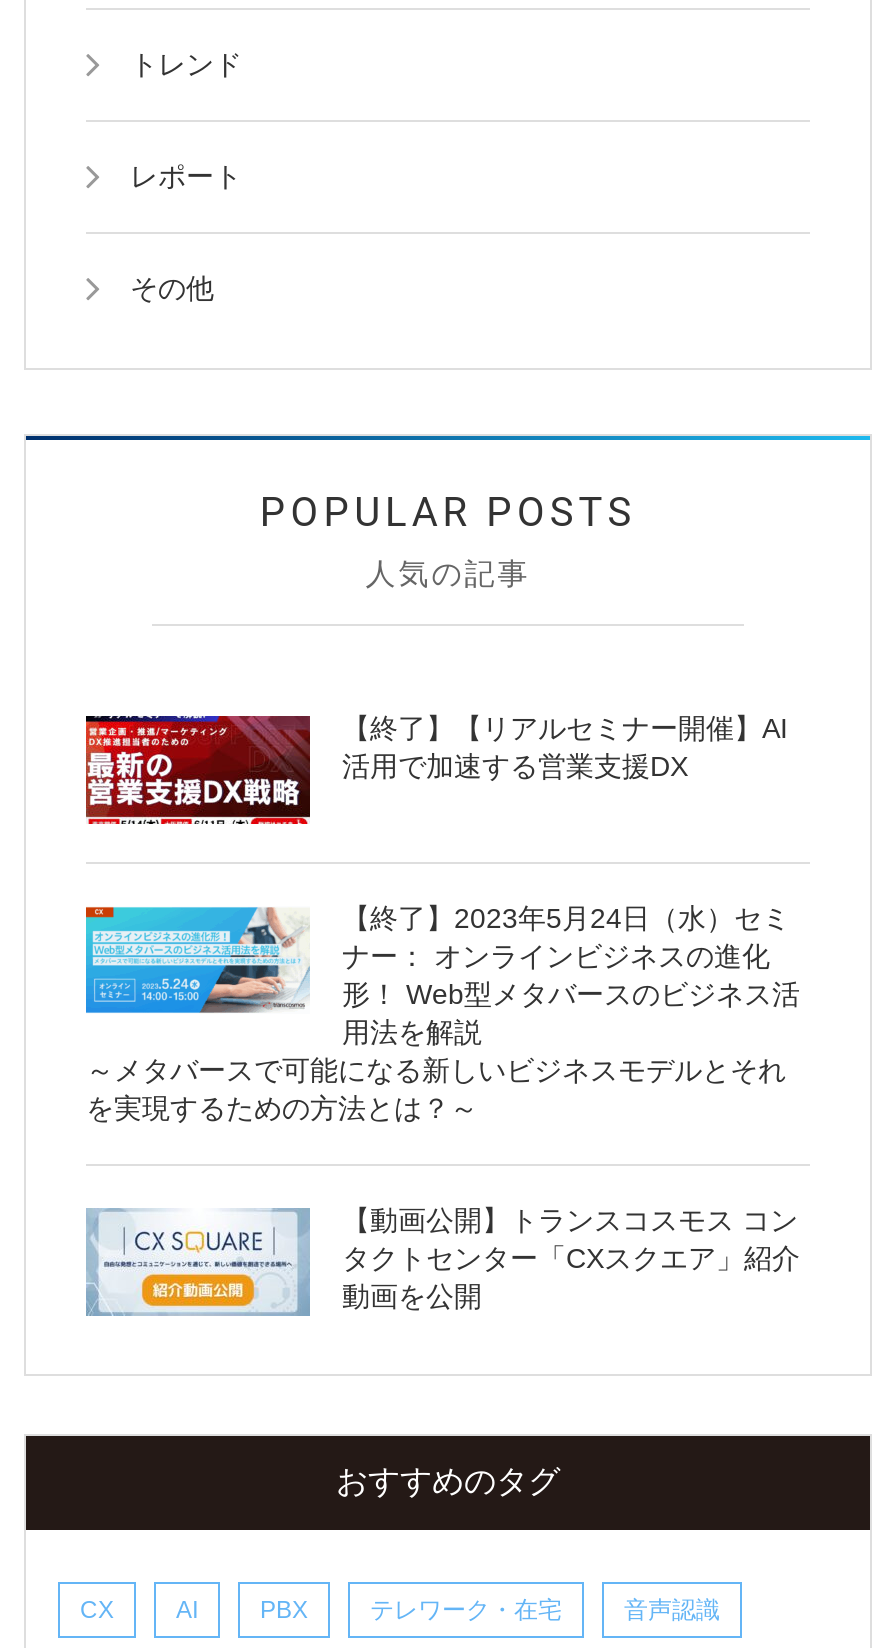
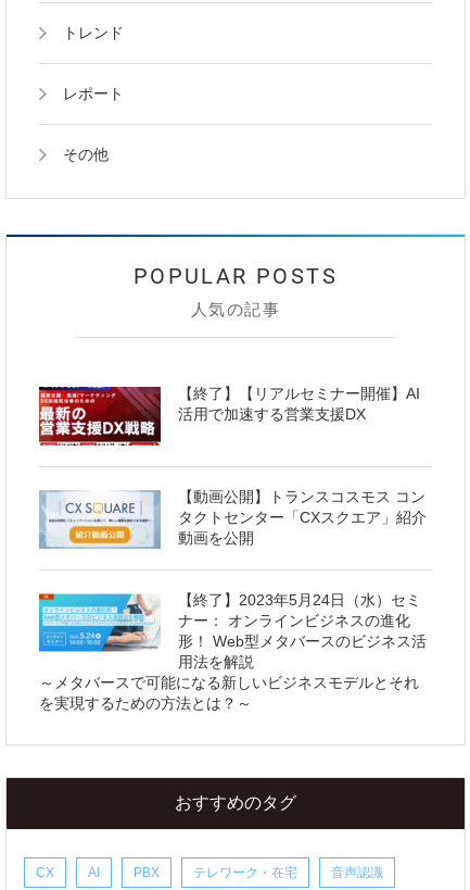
moved down: [image] | 【終了】2023年5月24日（水）セミ | ナー： オンラインビジネスの進化 | 形！ Web型メタバースのビジネス活 | 用法を解説 | ～メタバースで可能になる新しいビジネスモデルとそれ | を実現するための方法とは？～

moved up: [image] | 【動画公開】トランスコスモス コン | タクトセンター「CXスクエア」紹介 | 動画を公開
